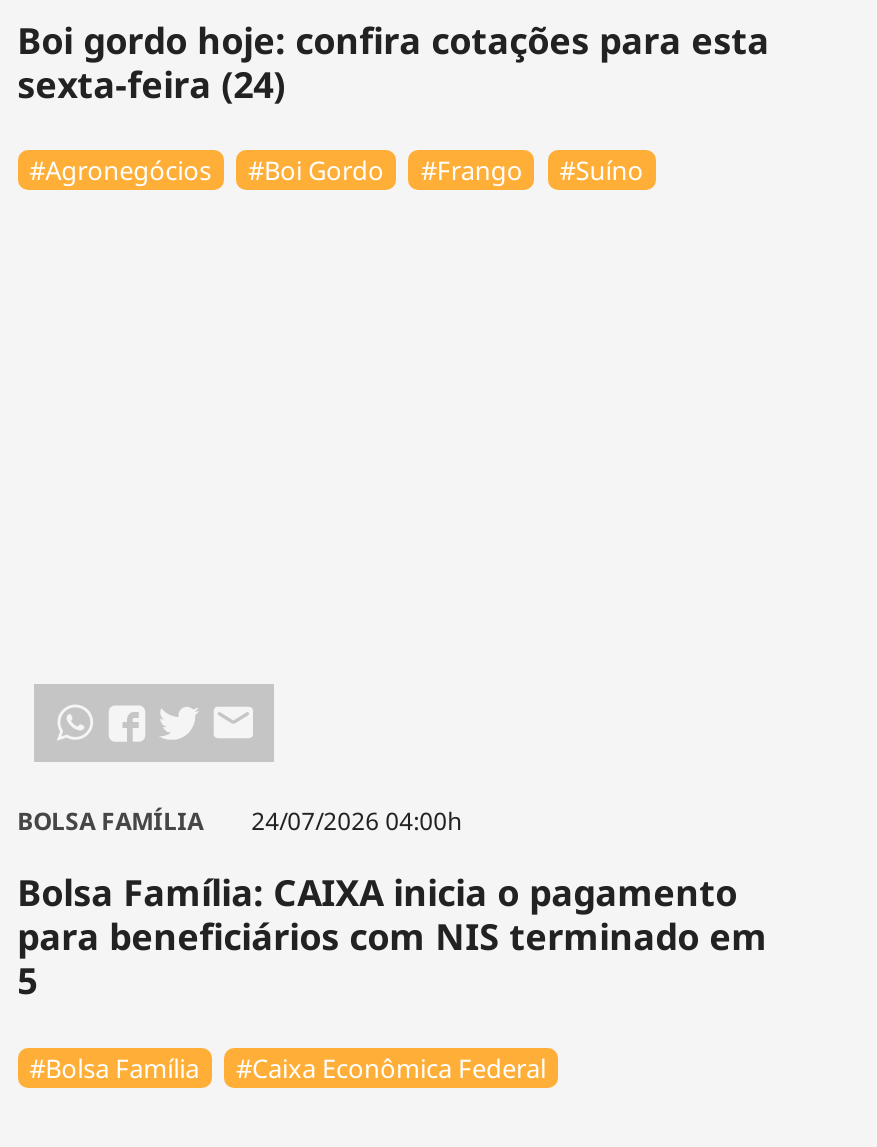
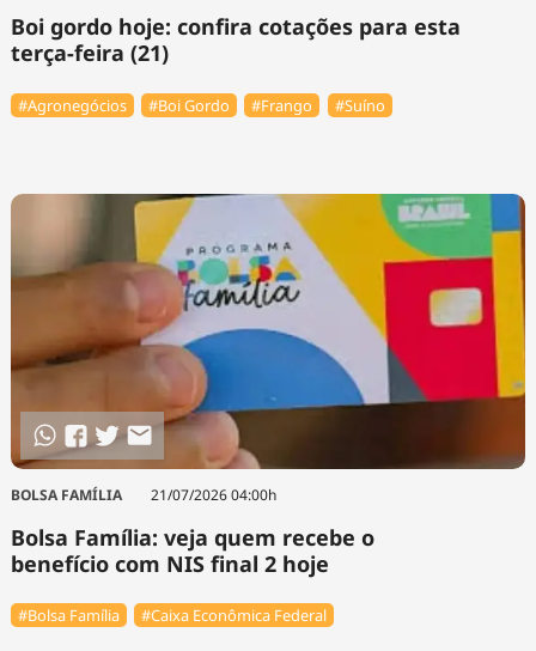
- sexta-feira (24)
+ terça-feira (21)

+ [image]

- BOLSA FAMÍLIA 24/07/2026 04:00h
+ BOLSA FAMÍLIA 21/07/2026 04:00h

- Bolsa Família: CAIXA inicia o pagamento
- para beneficiários com NIS terminado em
- 5
+ Bolsa Família: veja quem recebe o
+ benefício com NIS final 2 hoje
